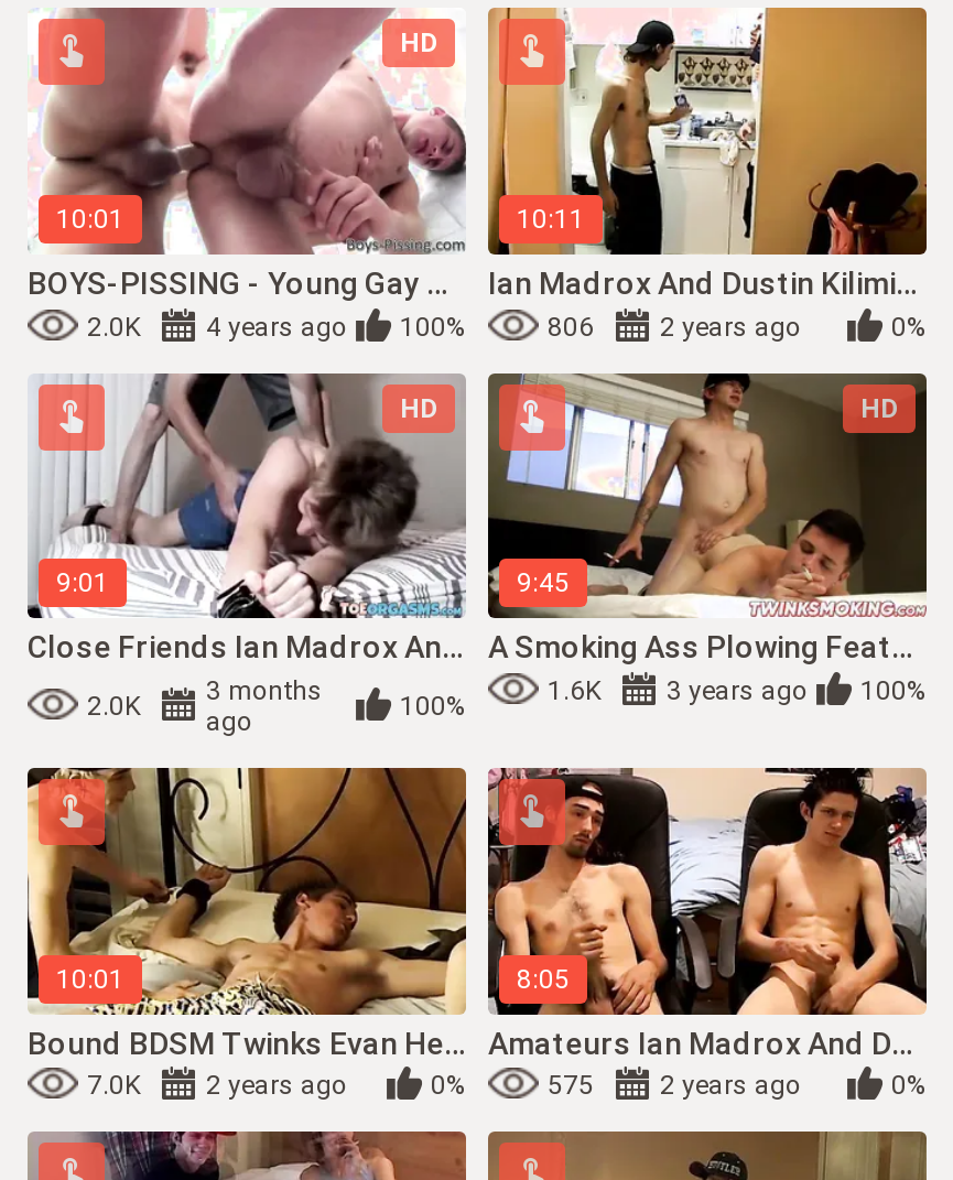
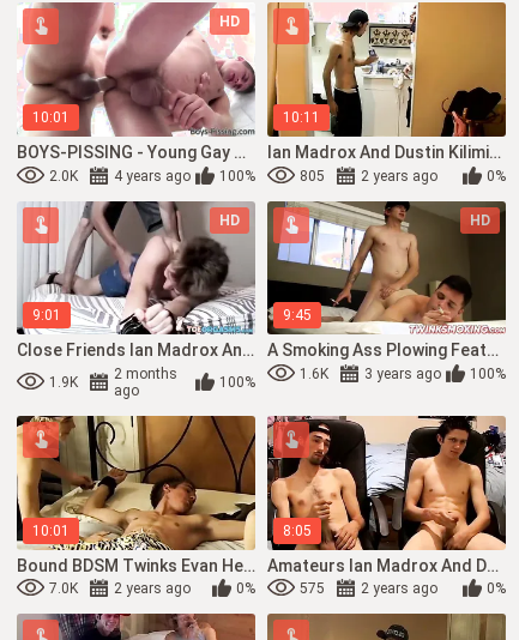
- 806
+ 805

- 3 months
+ 2 months

- 2.0K
+ 1.9K
